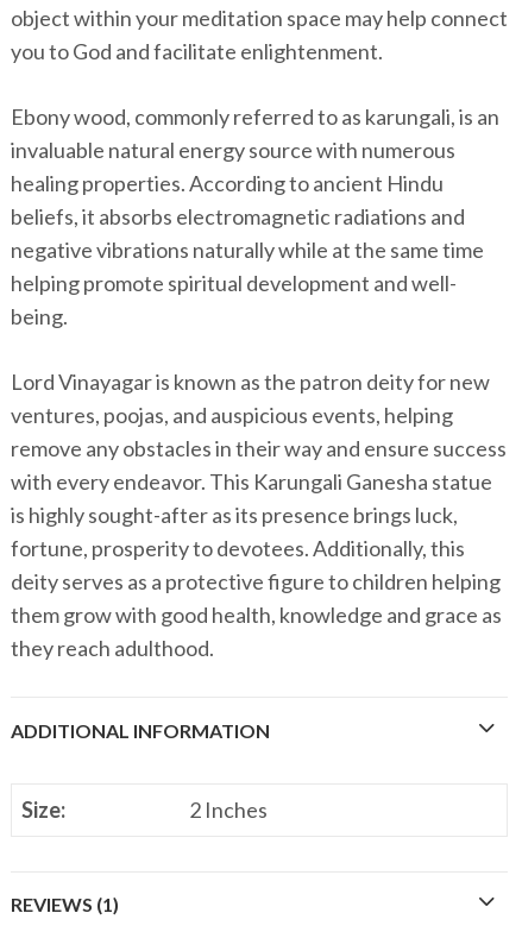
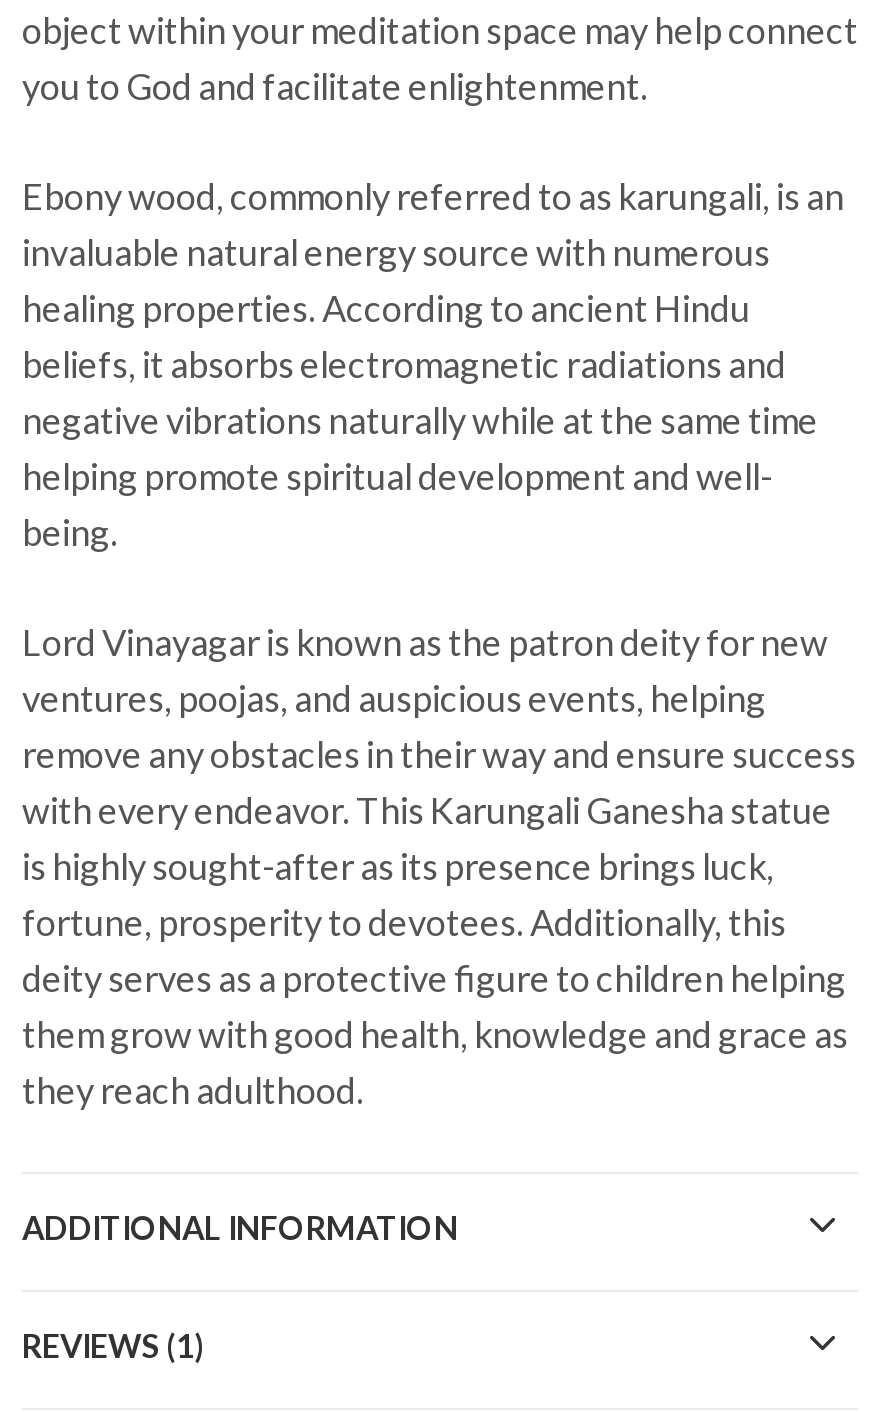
- Size:
- 2 Inches
